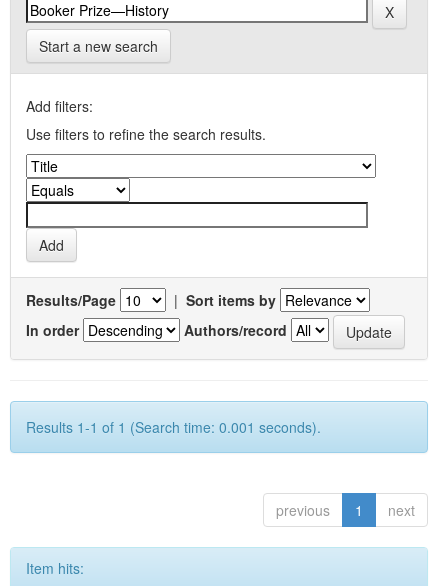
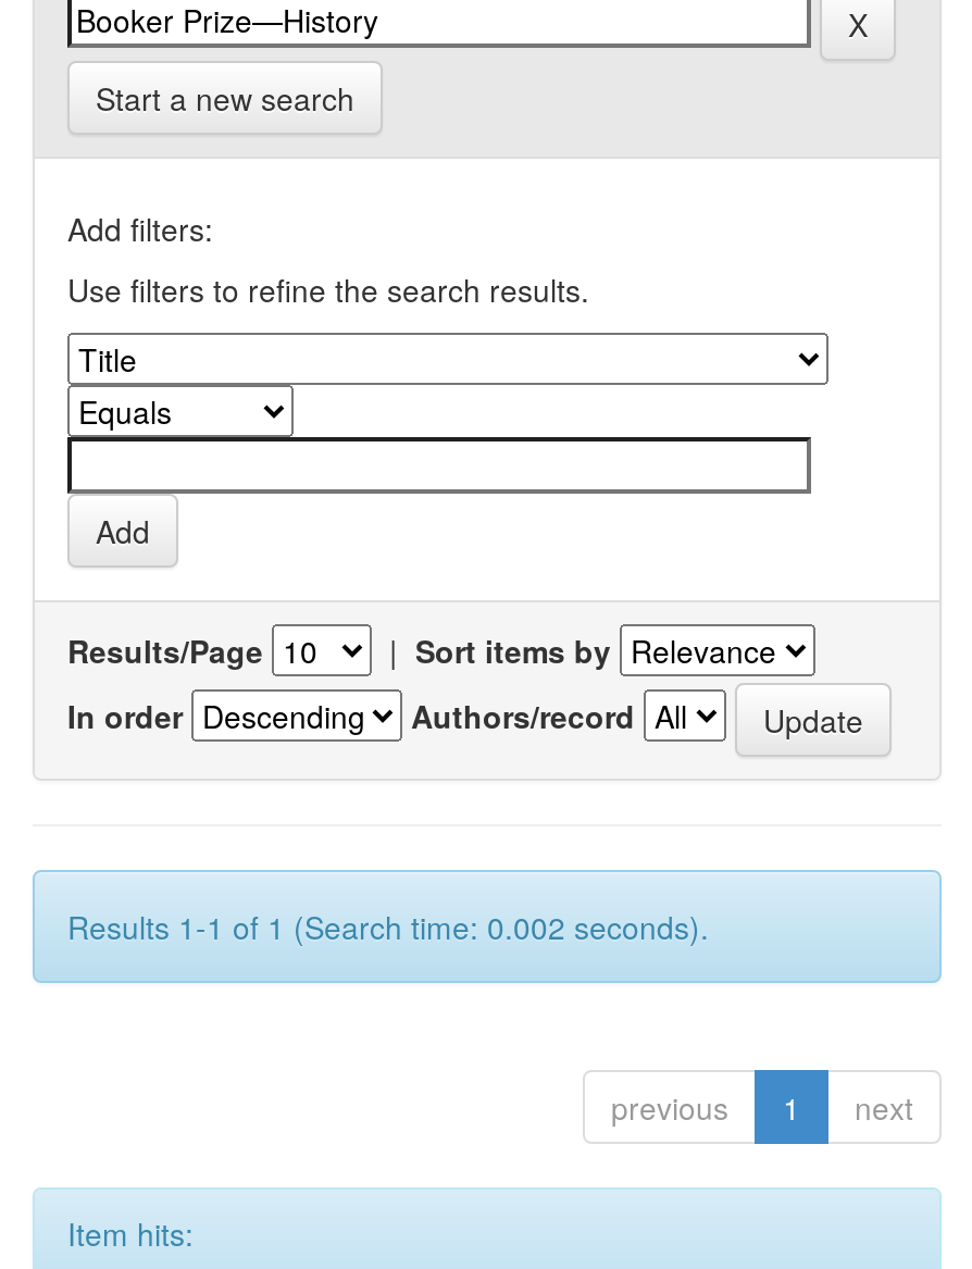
- Results 1-1 of 1 (Search time: 0.001 seconds).
+ Results 1-1 of 1 (Search time: 0.002 seconds).
